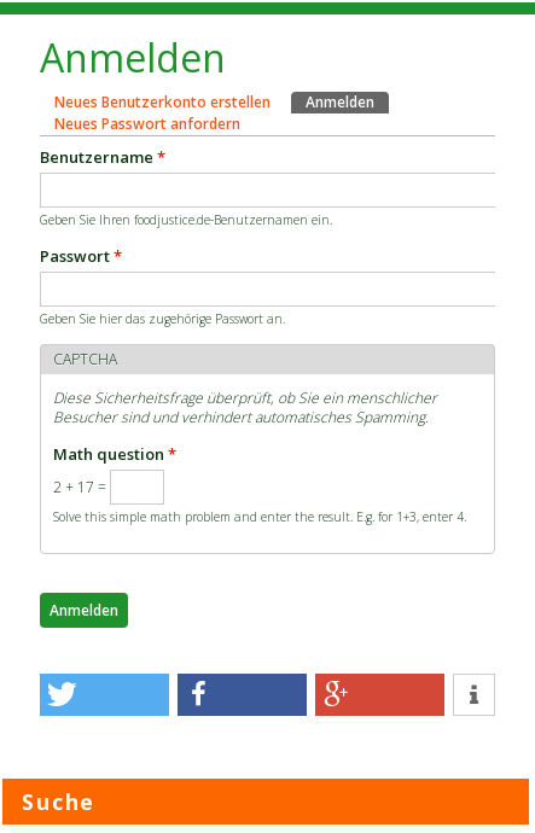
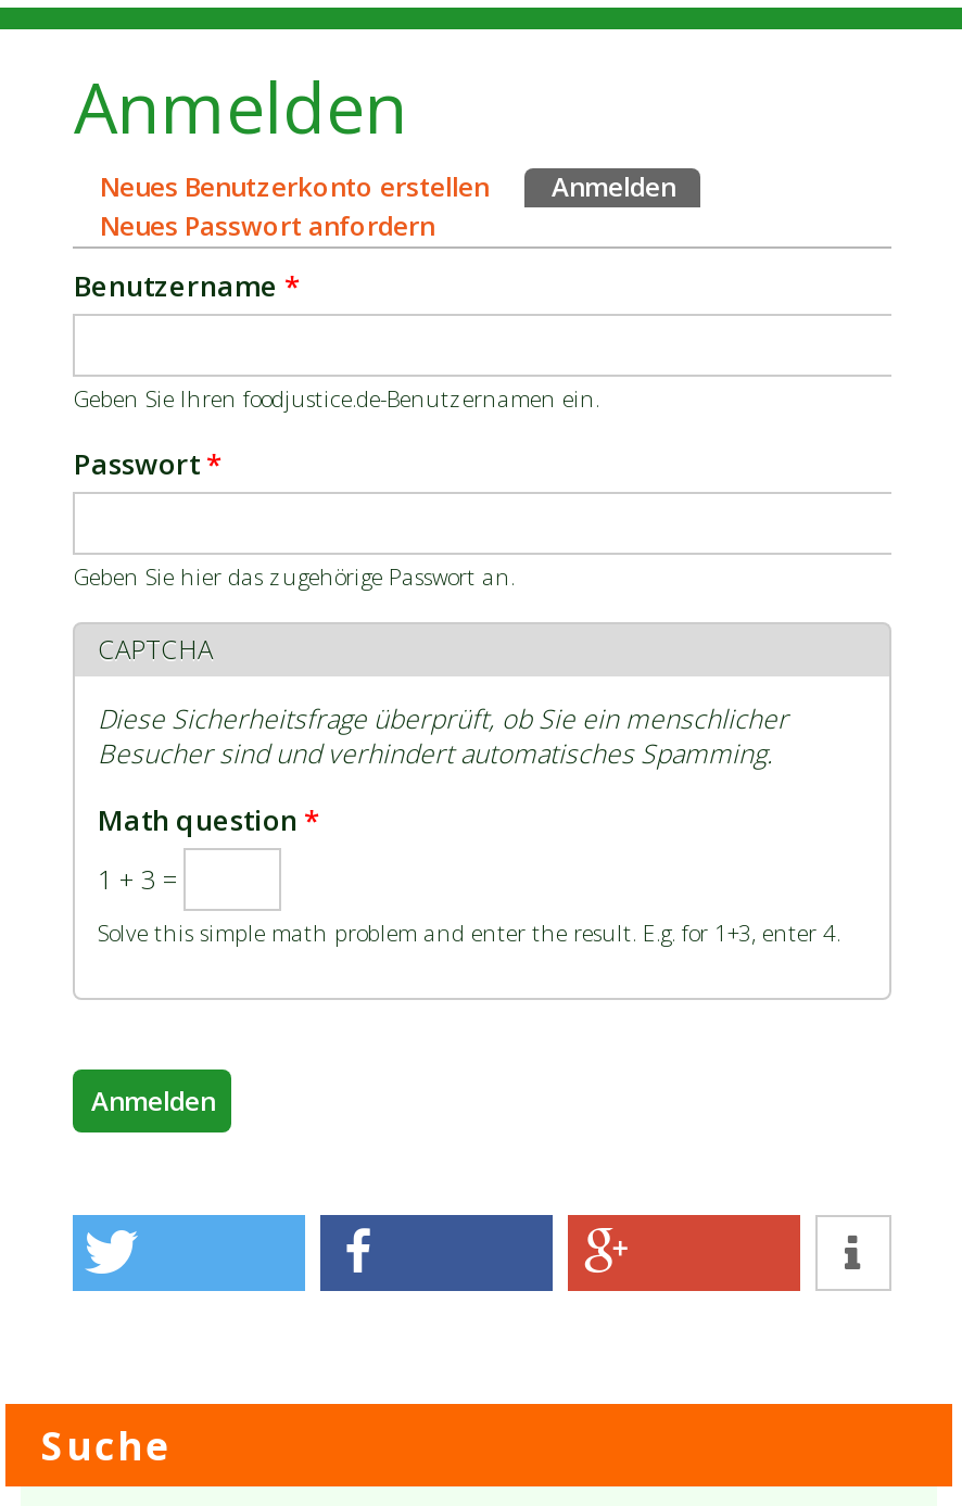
- 2 + 17 =
+ 1 + 3 =
